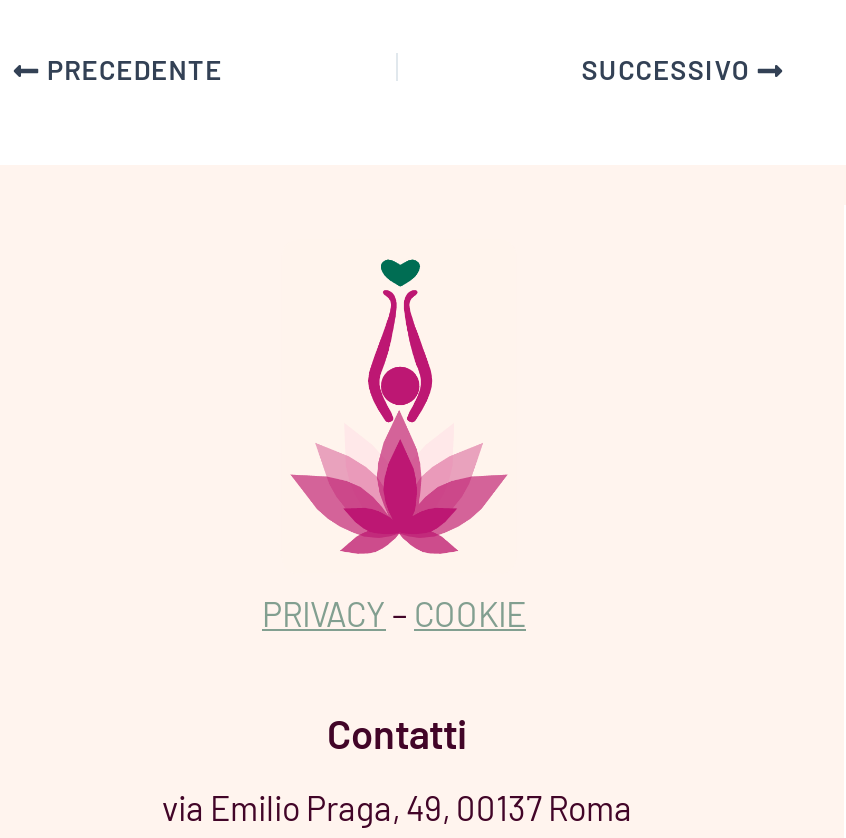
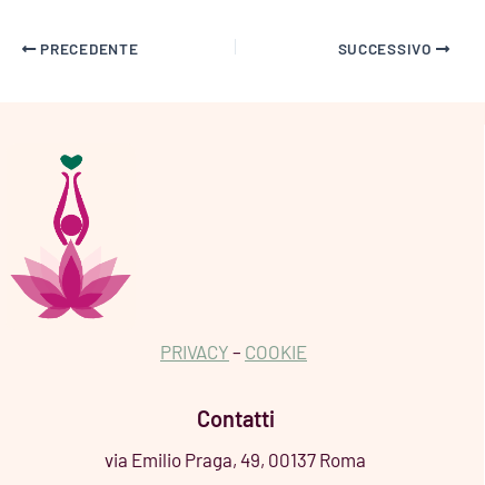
+ [image]

- [image]
